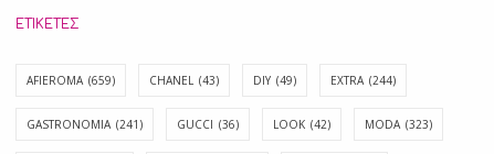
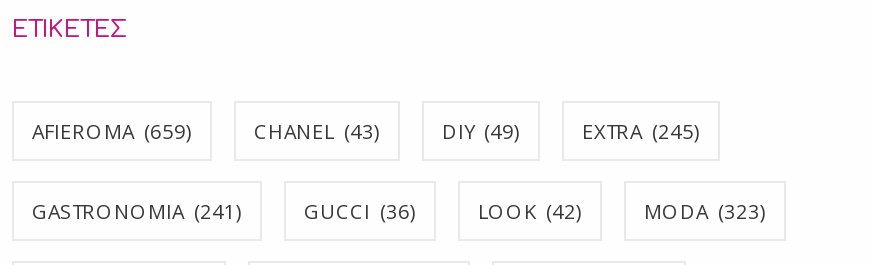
- EXTRA (244)
+ EXTRA (245)
